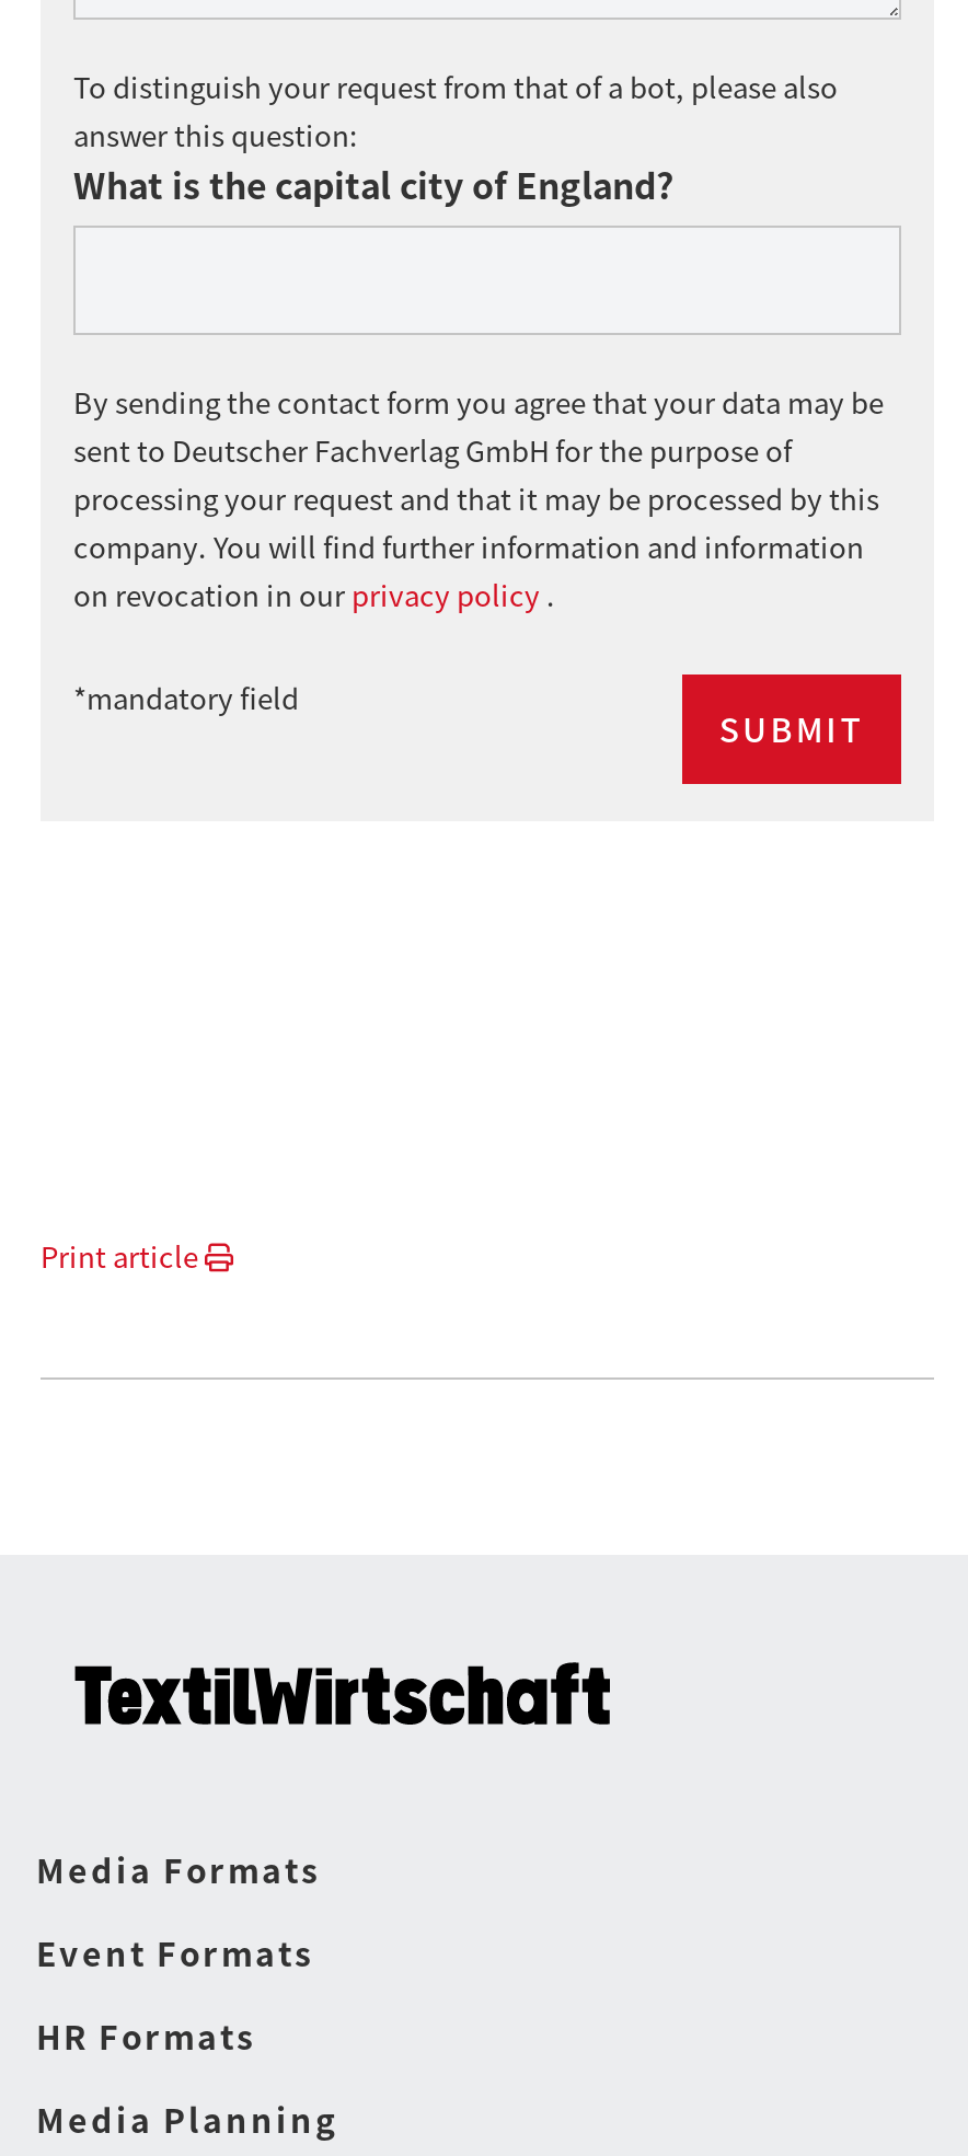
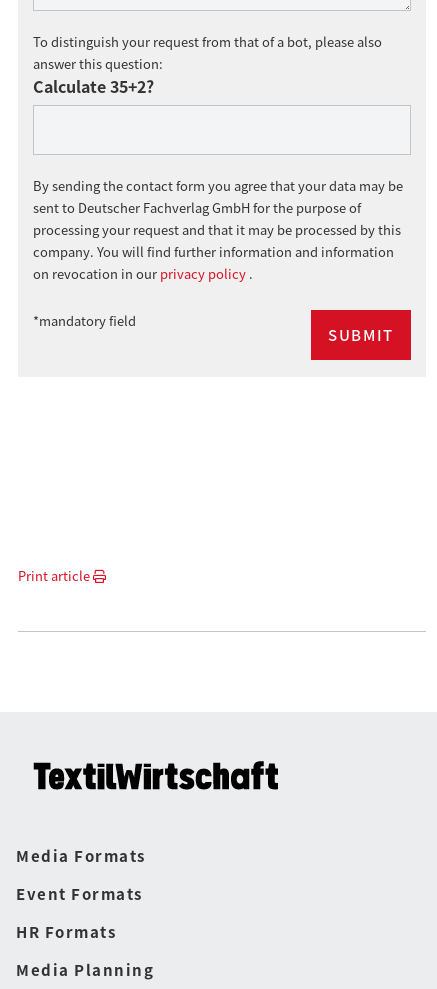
- What is the capital city of England?
+ Calculate 35+2?
